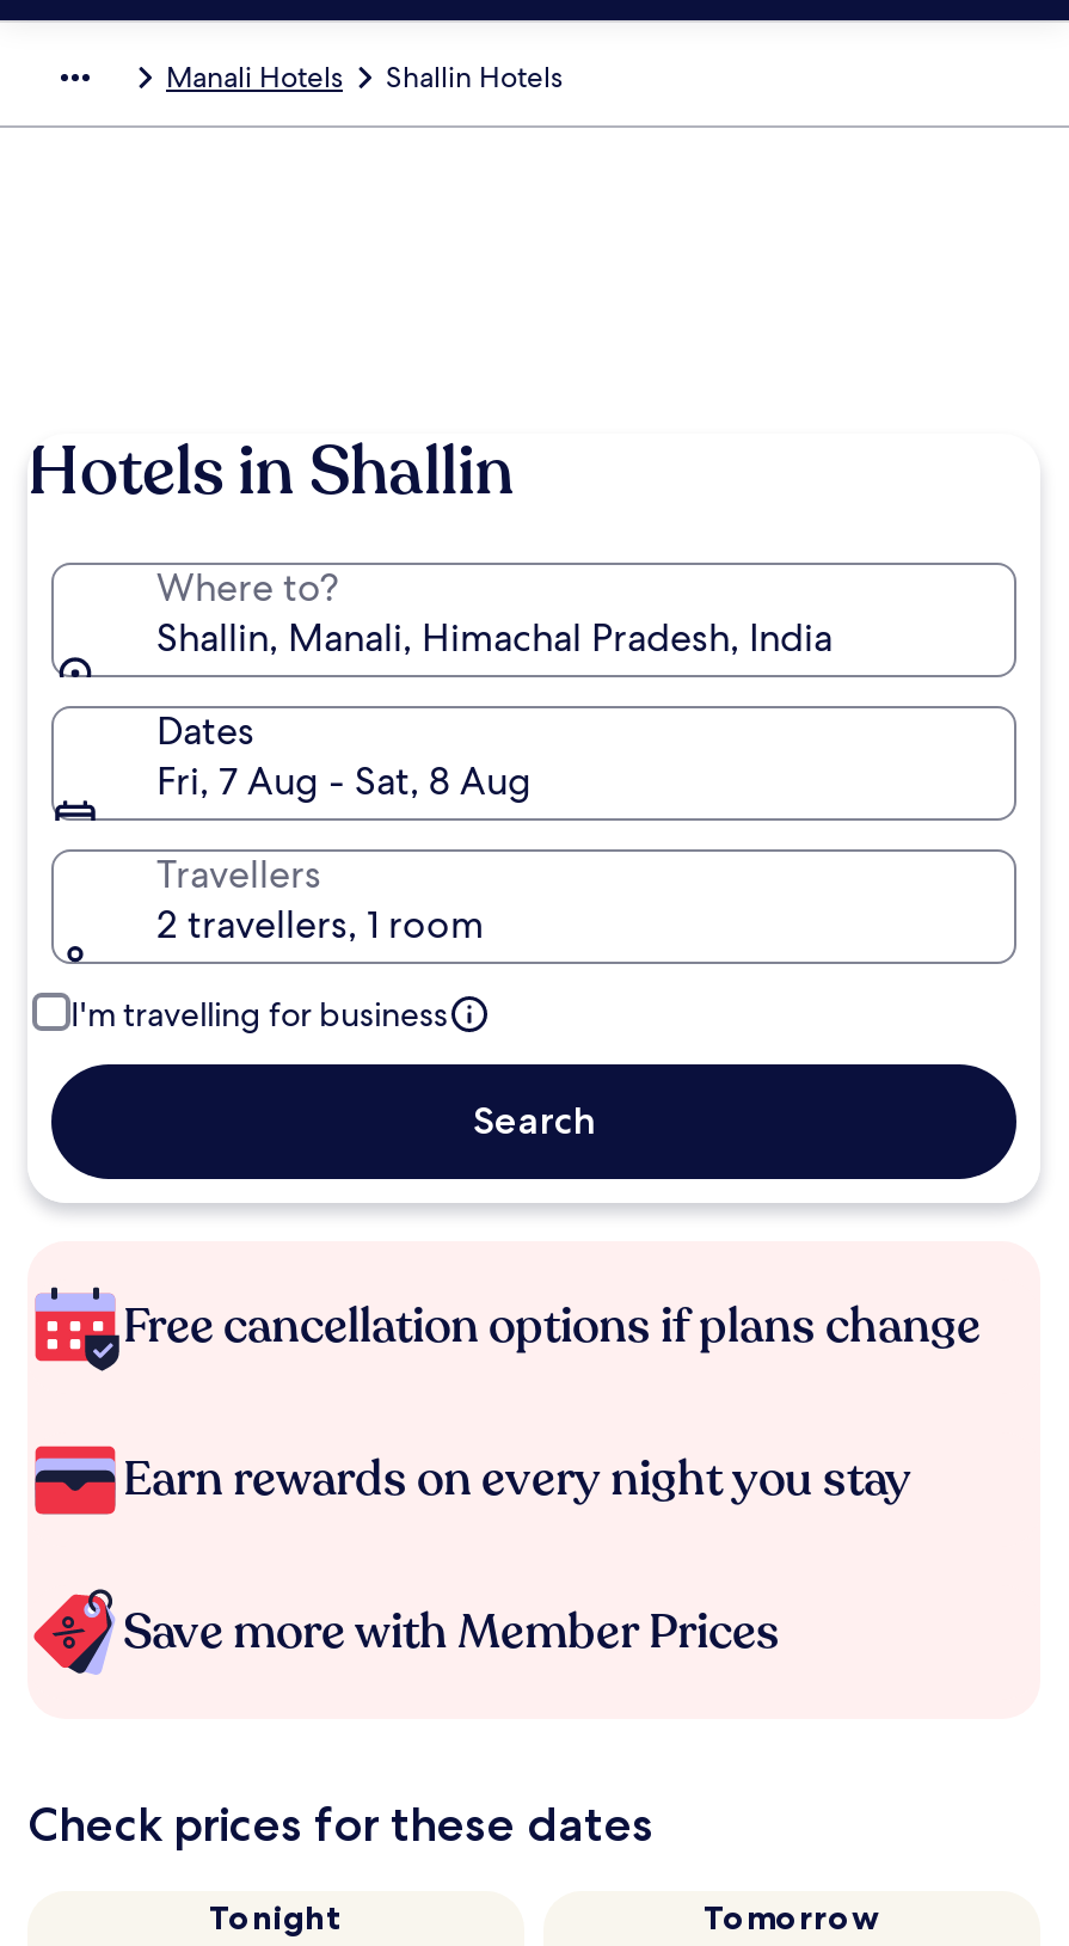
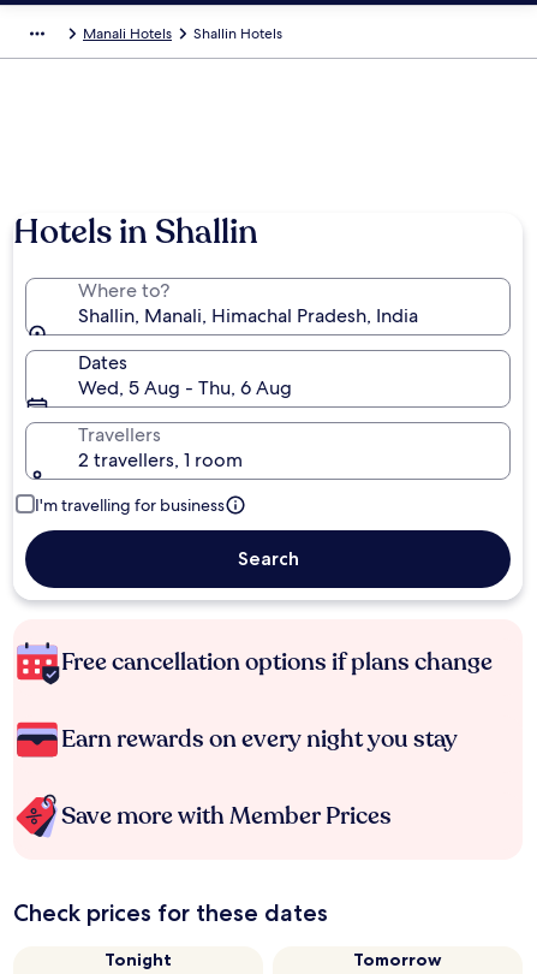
- Fri, 7 Aug - Sat, 8 Aug
+ Wed, 5 Aug - Thu, 6 Aug
